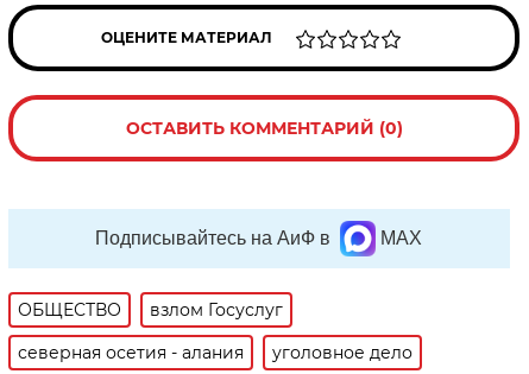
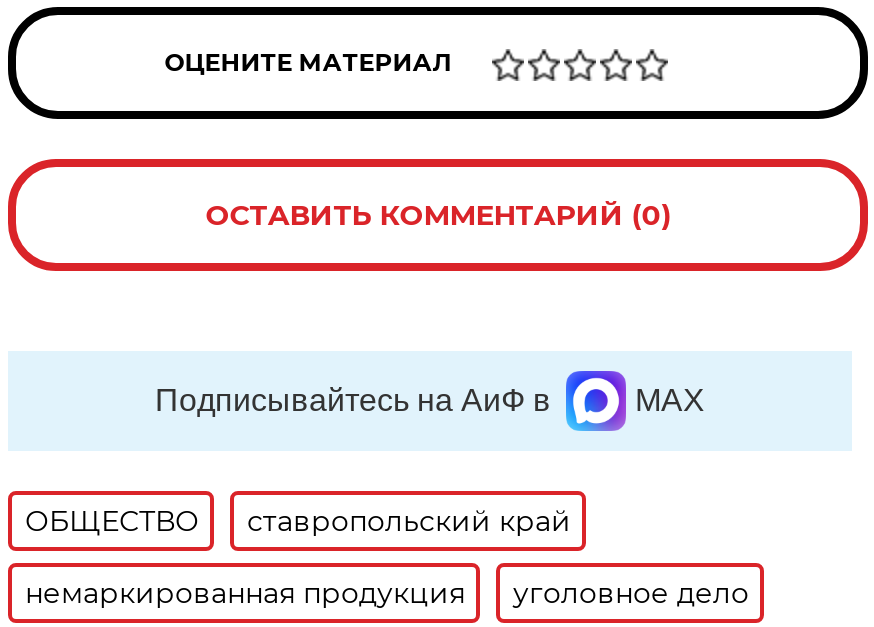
- взлом Госуслуг
+ ставропольский край

- северная осетия - алания
+ немаркированная продукция
